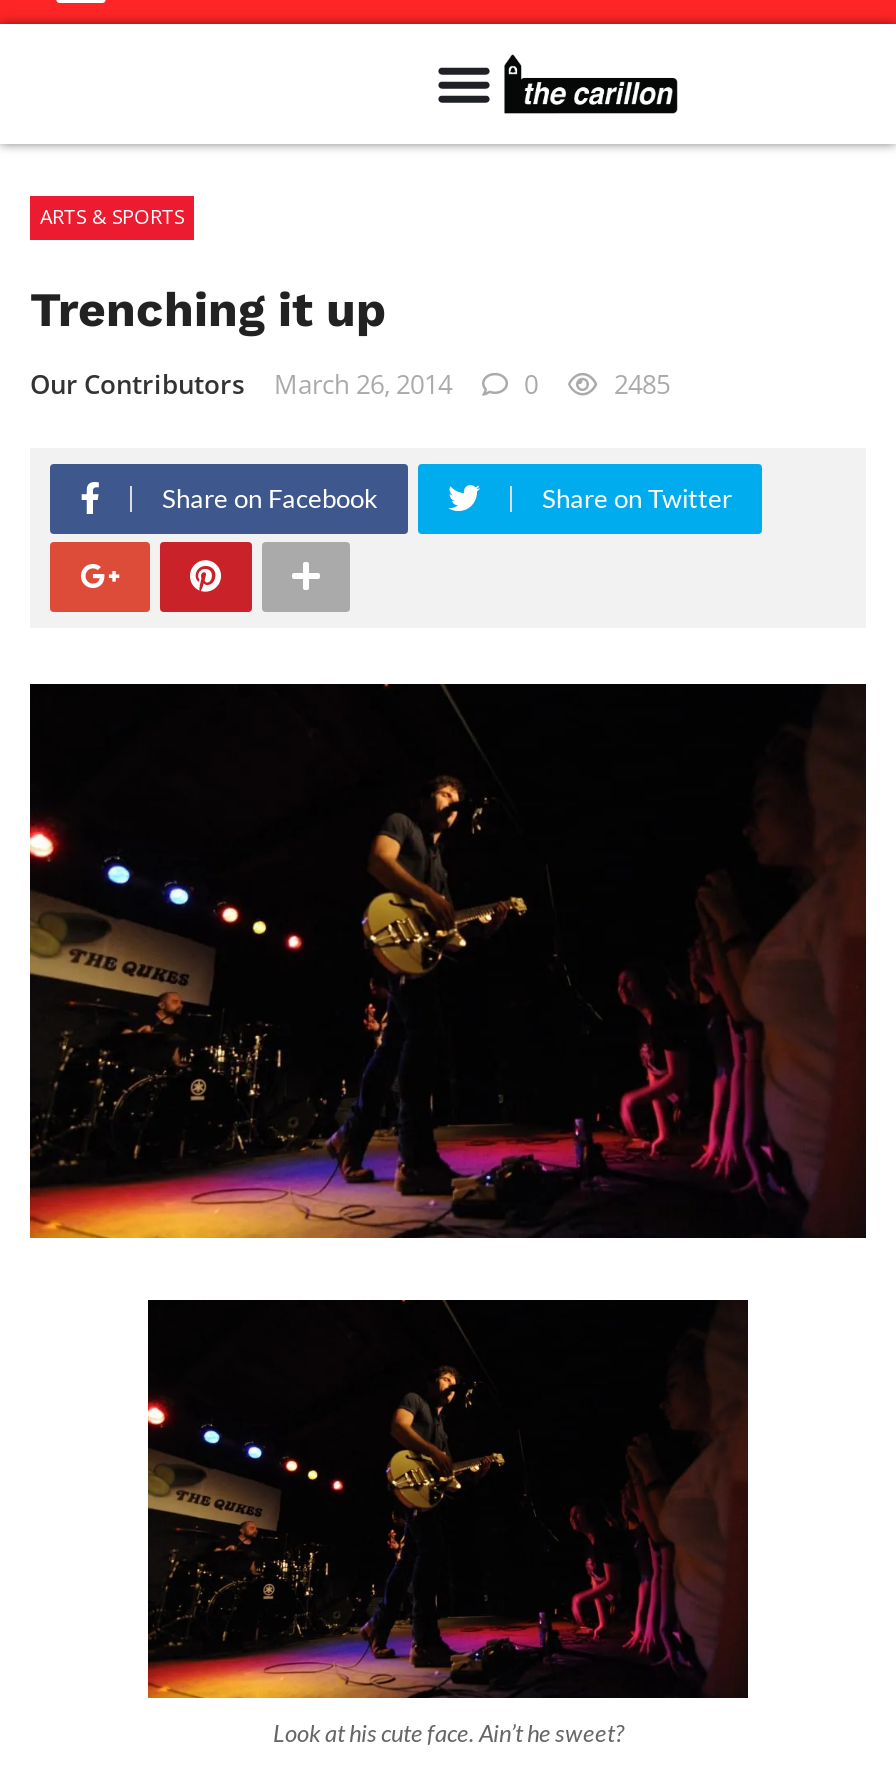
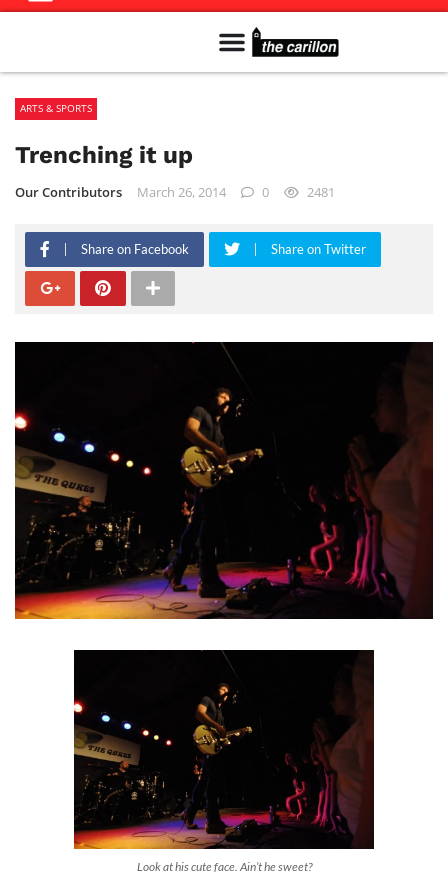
- 2485
+ 2481
